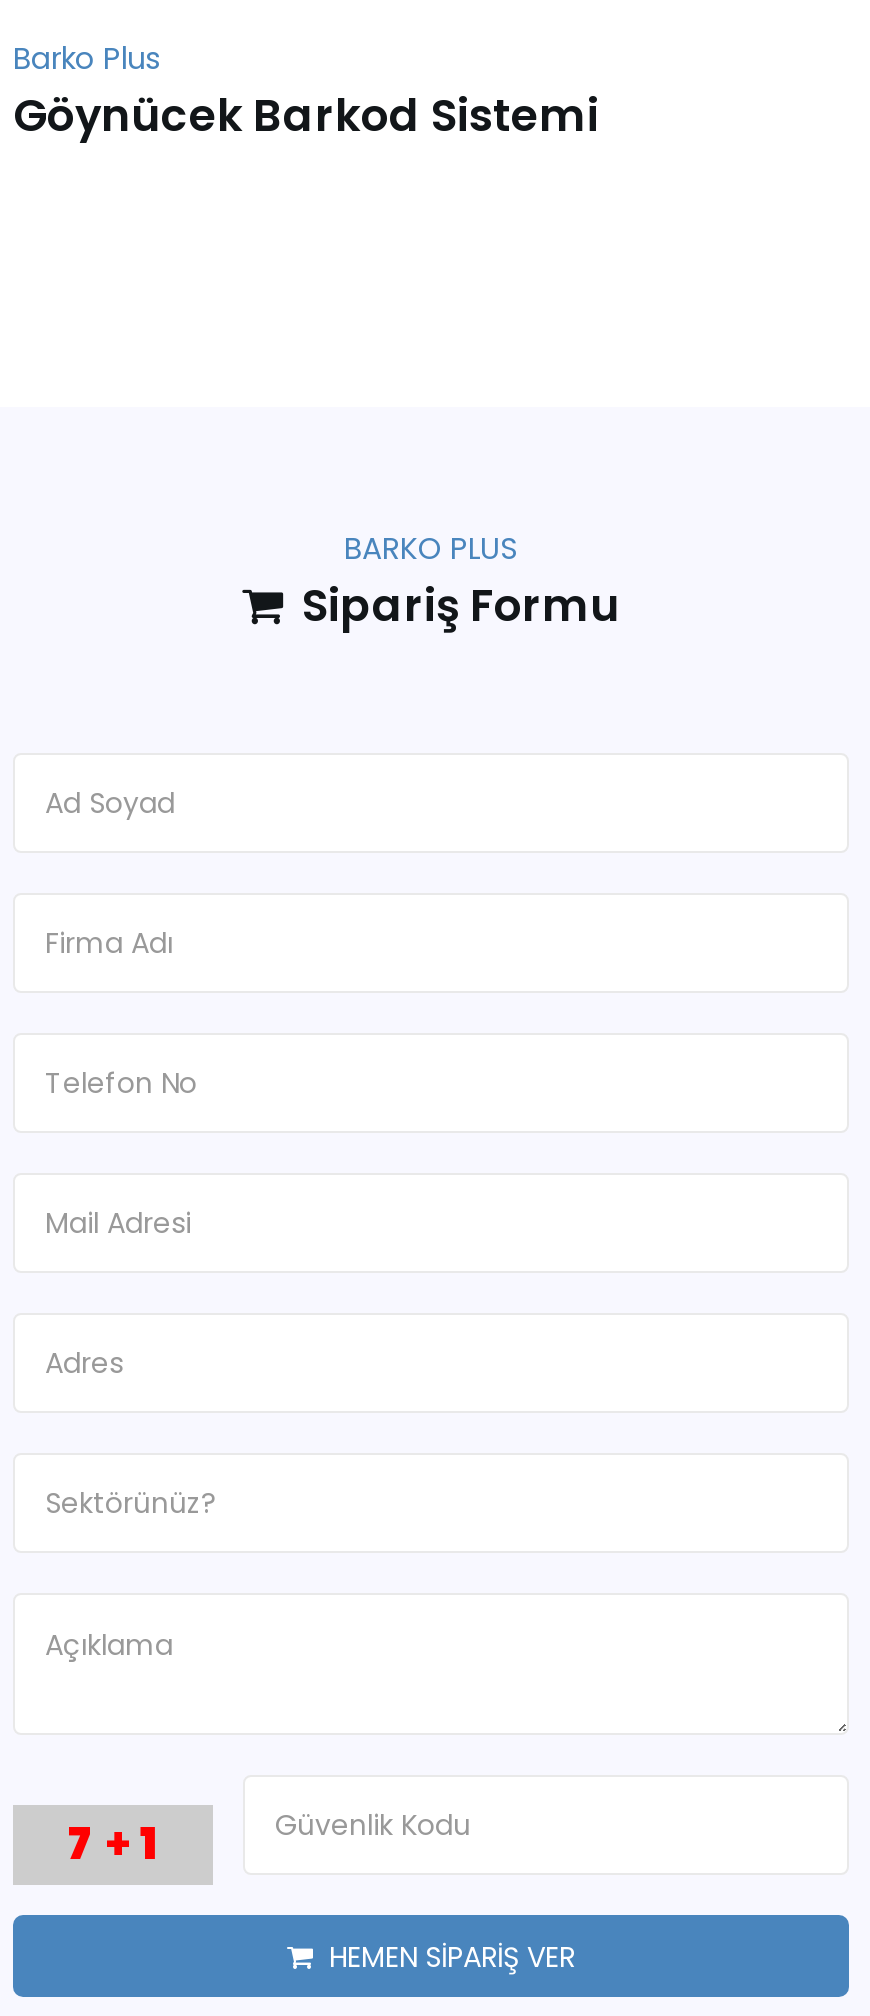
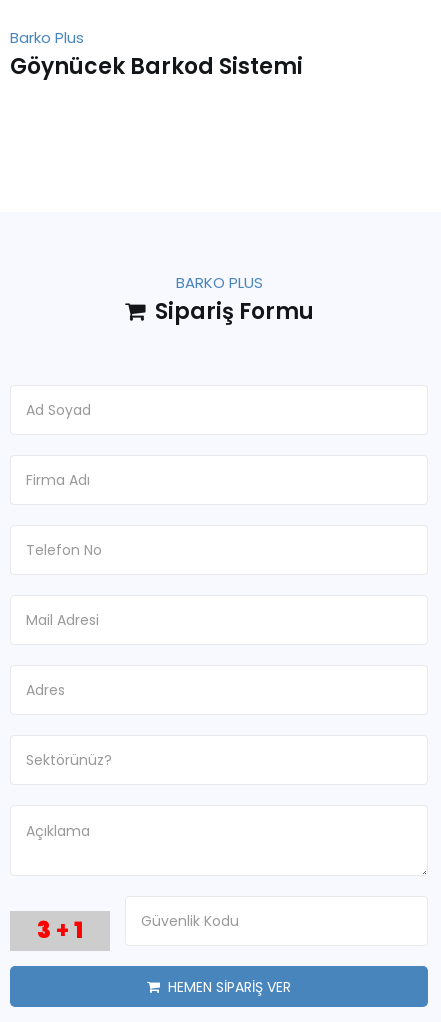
- 7 + 1
+ 3 + 1
